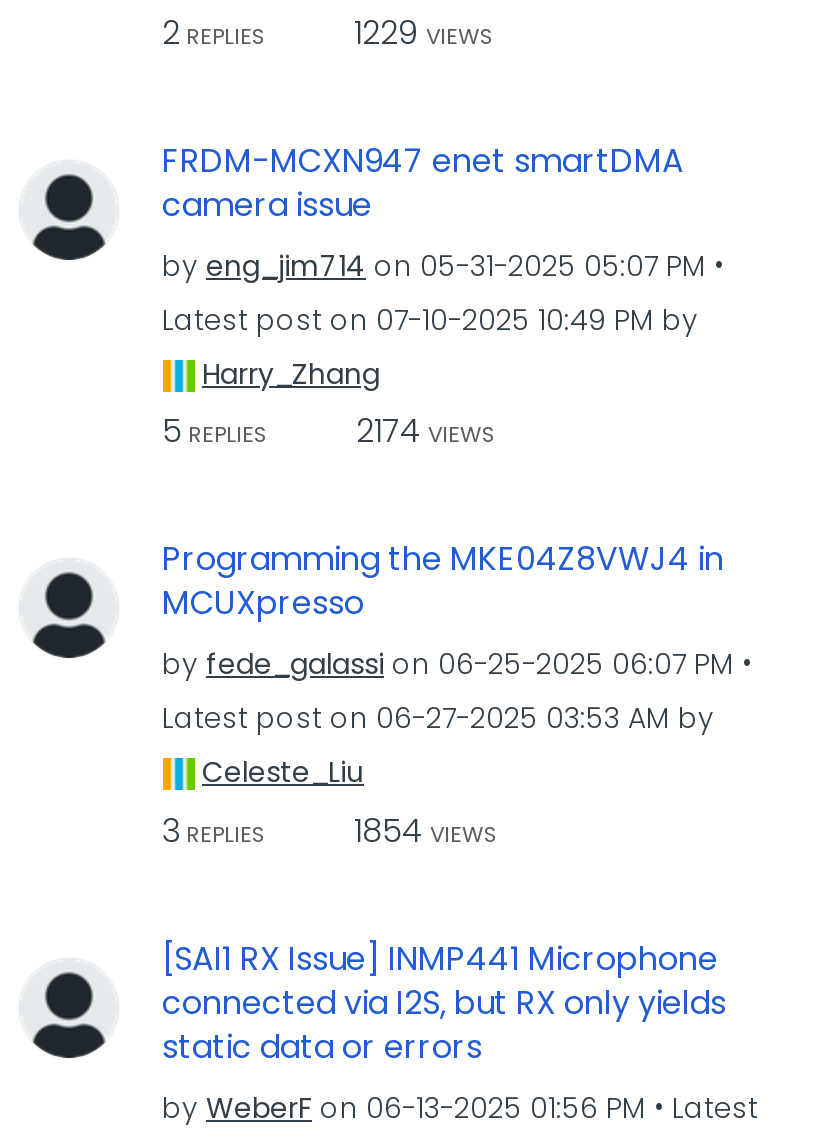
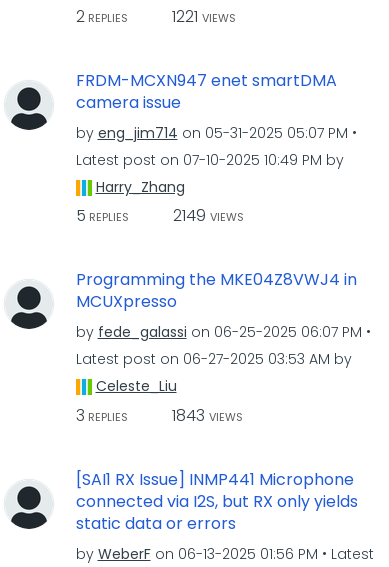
- 2 REPLIES 1229 VIEWS
+ 2 REPLIES 1221 VIEWS

- 5 REPLIES 2174 VIEWS
+ 5 REPLIES 2149 VIEWS

- 3 REPLIES 1854 VIEWS
+ 3 REPLIES 1843 VIEWS
